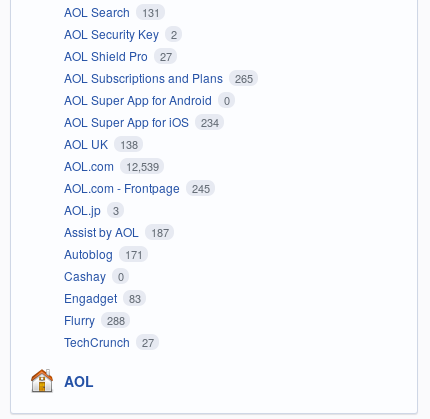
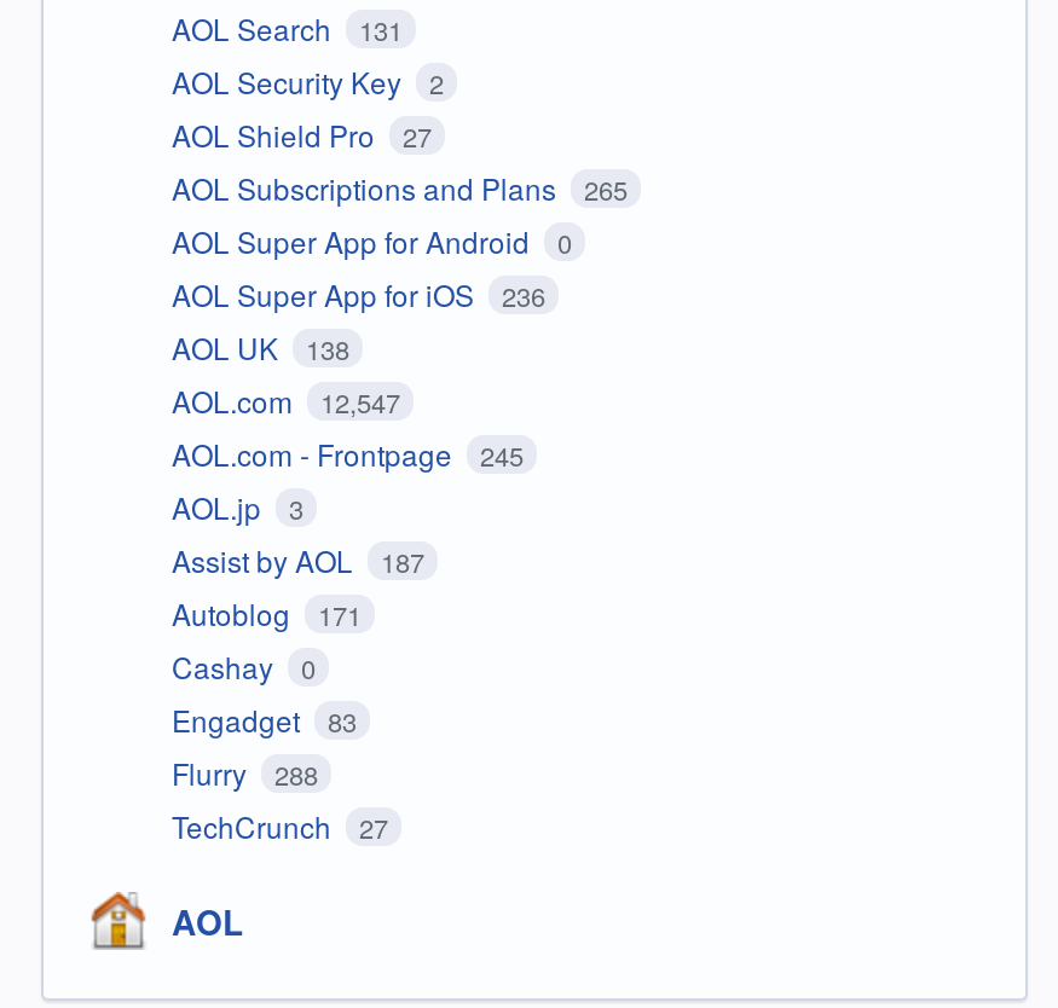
- AOL Super App for iOS 234
+ AOL Super App for iOS 236

- AOL.com 12,539
+ AOL.com 12,547
